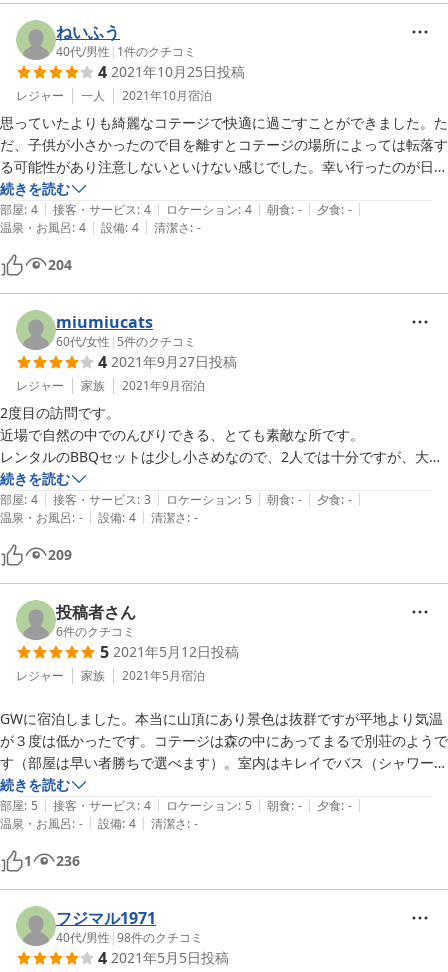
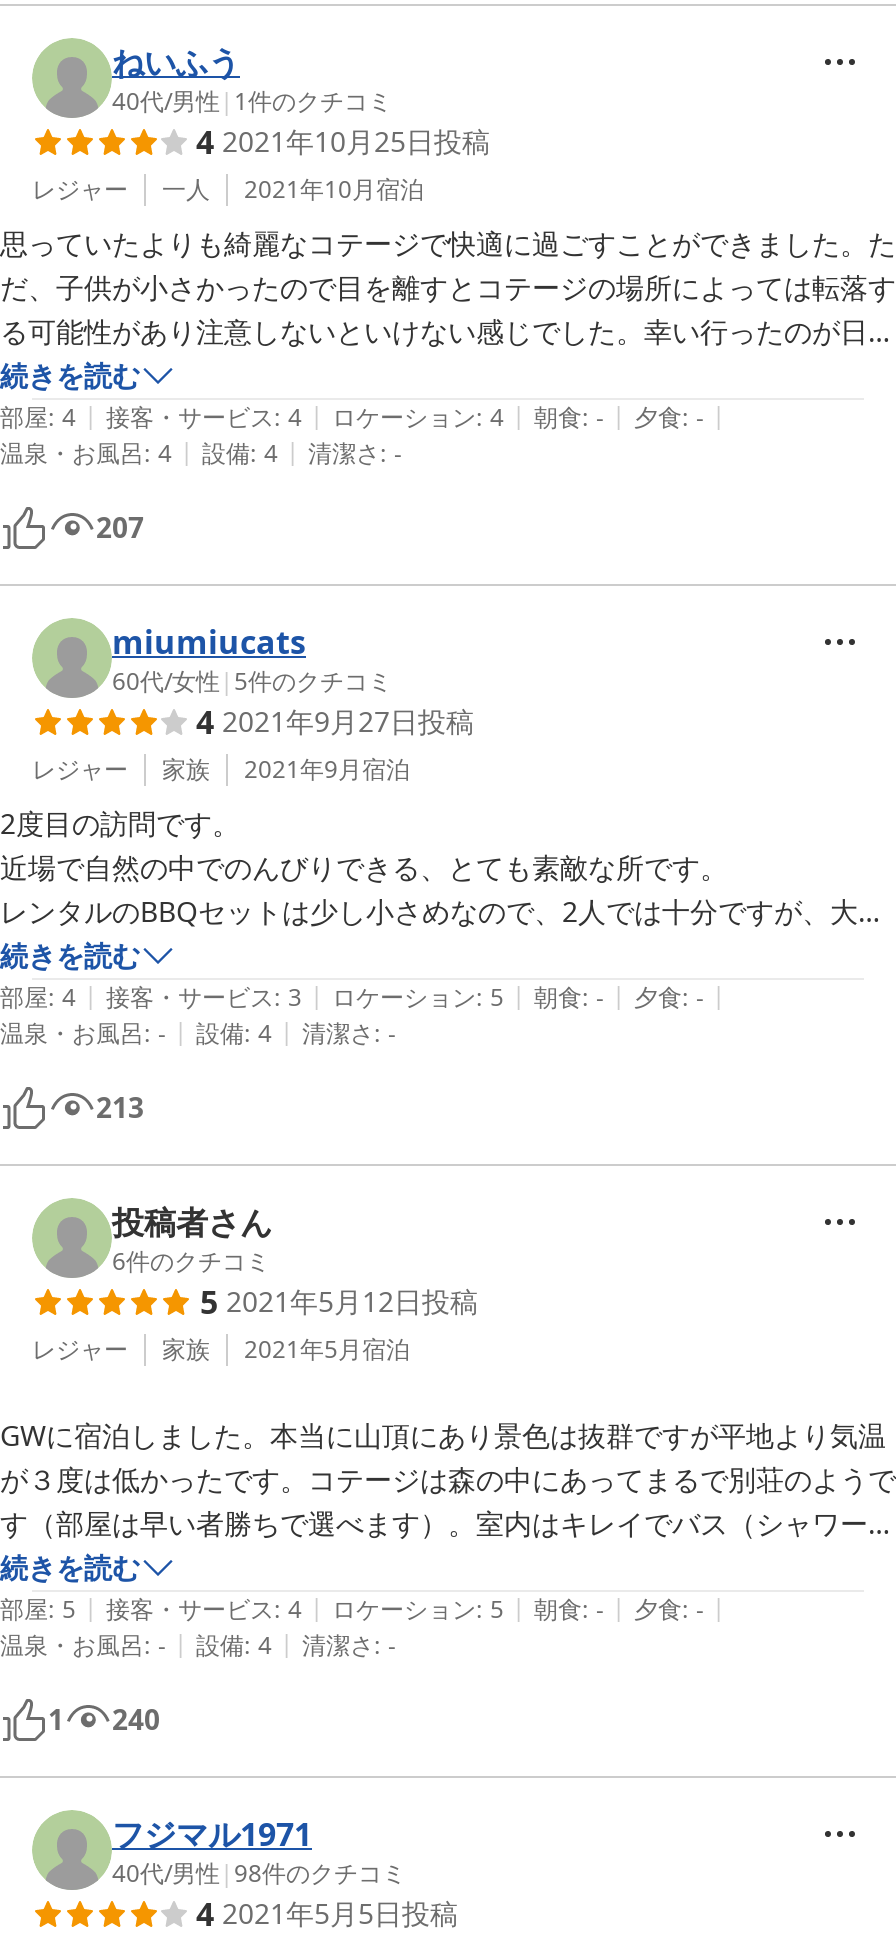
- 204
+ 207

- 209
+ 213

- 1 236
+ 1 240
